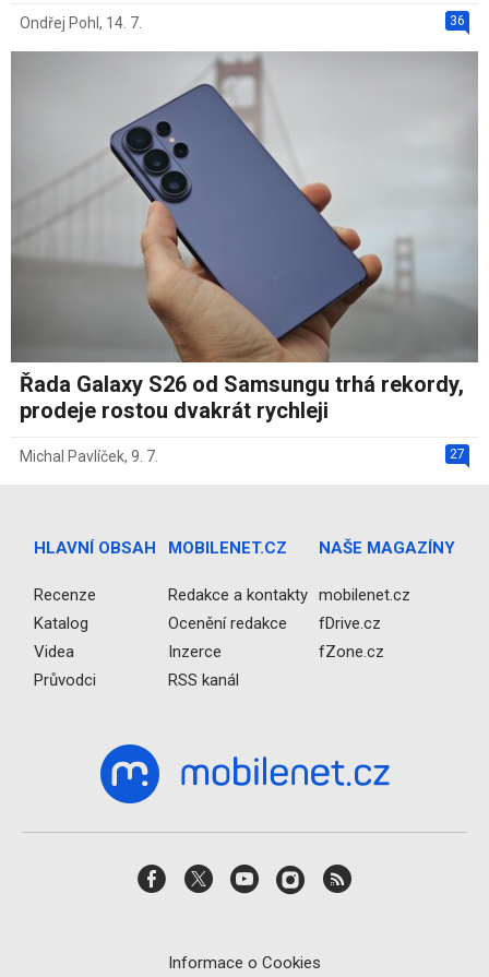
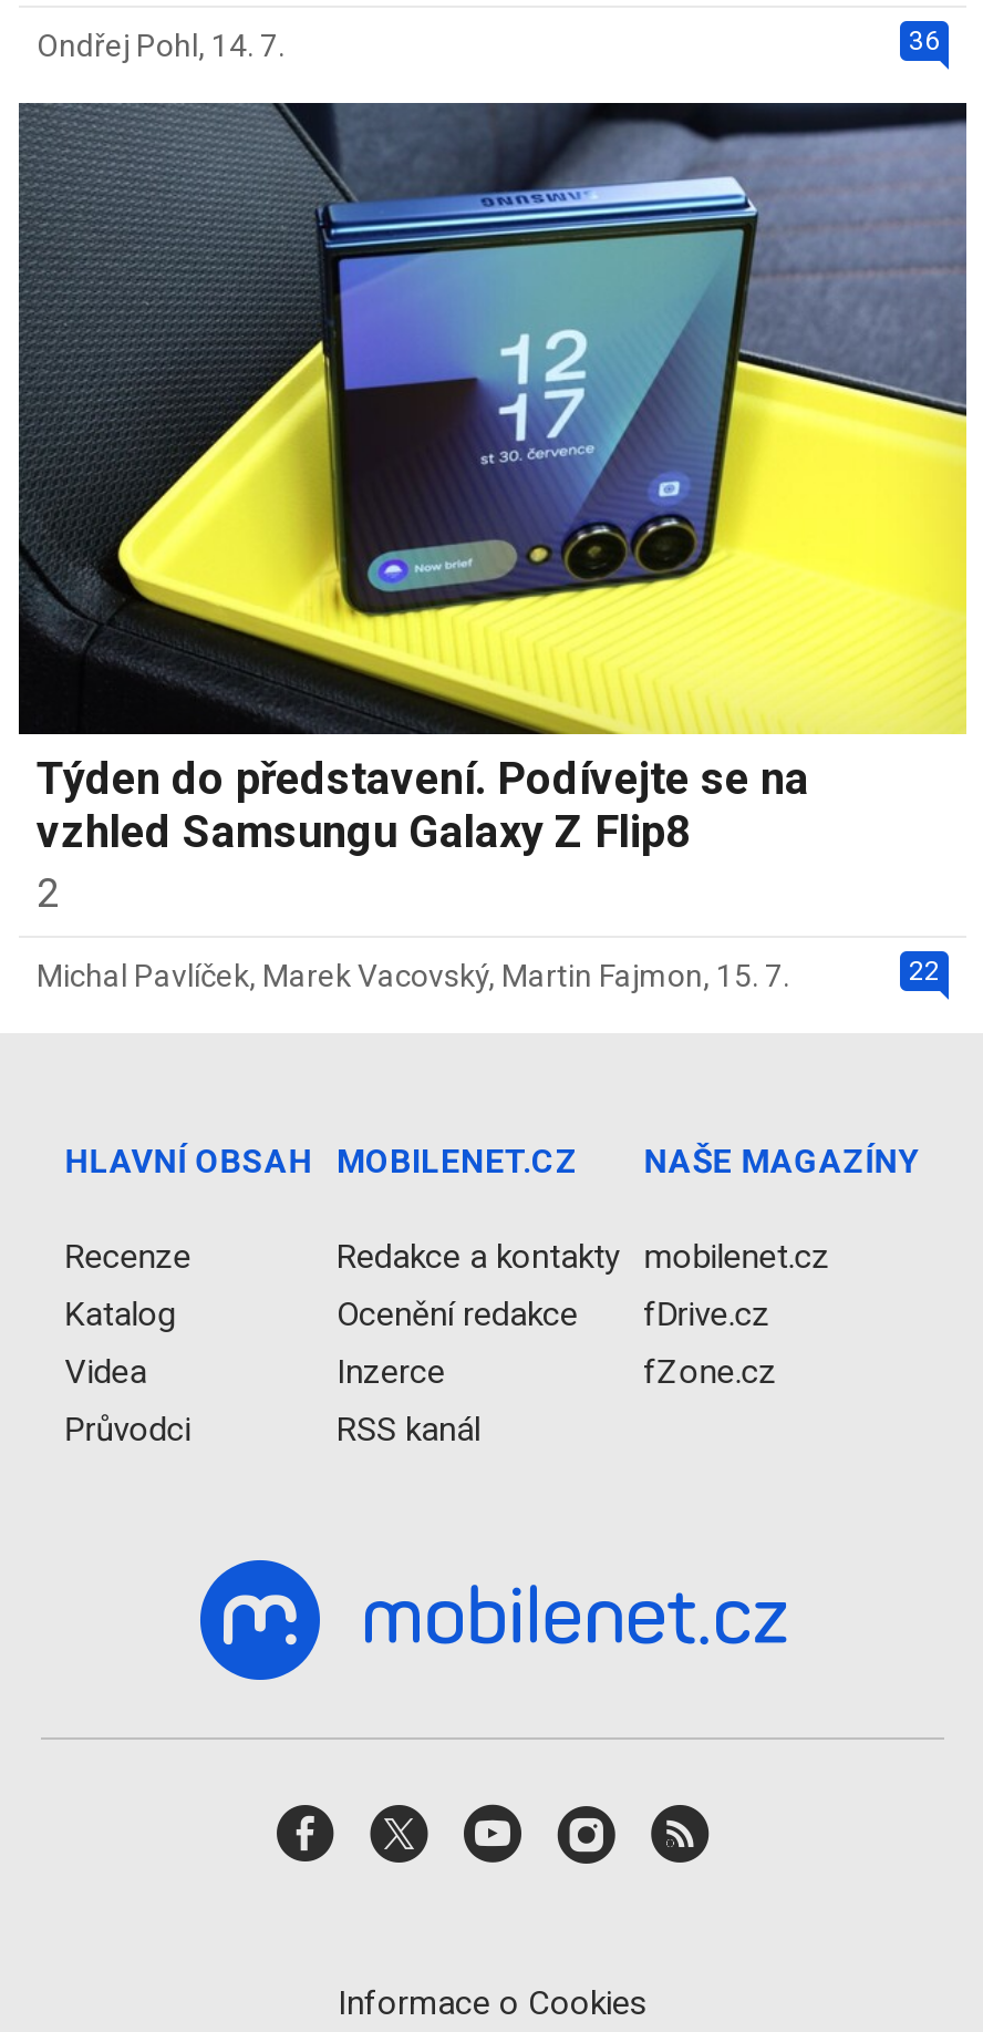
- [image]
- Řada Galaxy S26 od Samsungu trhá rekordy,
- prodeje rostou dvakrát rychleji
+ [image]
+ Týden do představení. Podívejte se na
+ vzhled Samsungu Galaxy Z Flip8
+ 2

- 27
- Michal Pavlíček, 9. 7.
+ 22
+ Michal Pavlíček, Marek Vacovský, Martin Fajmon, 15. 7.
